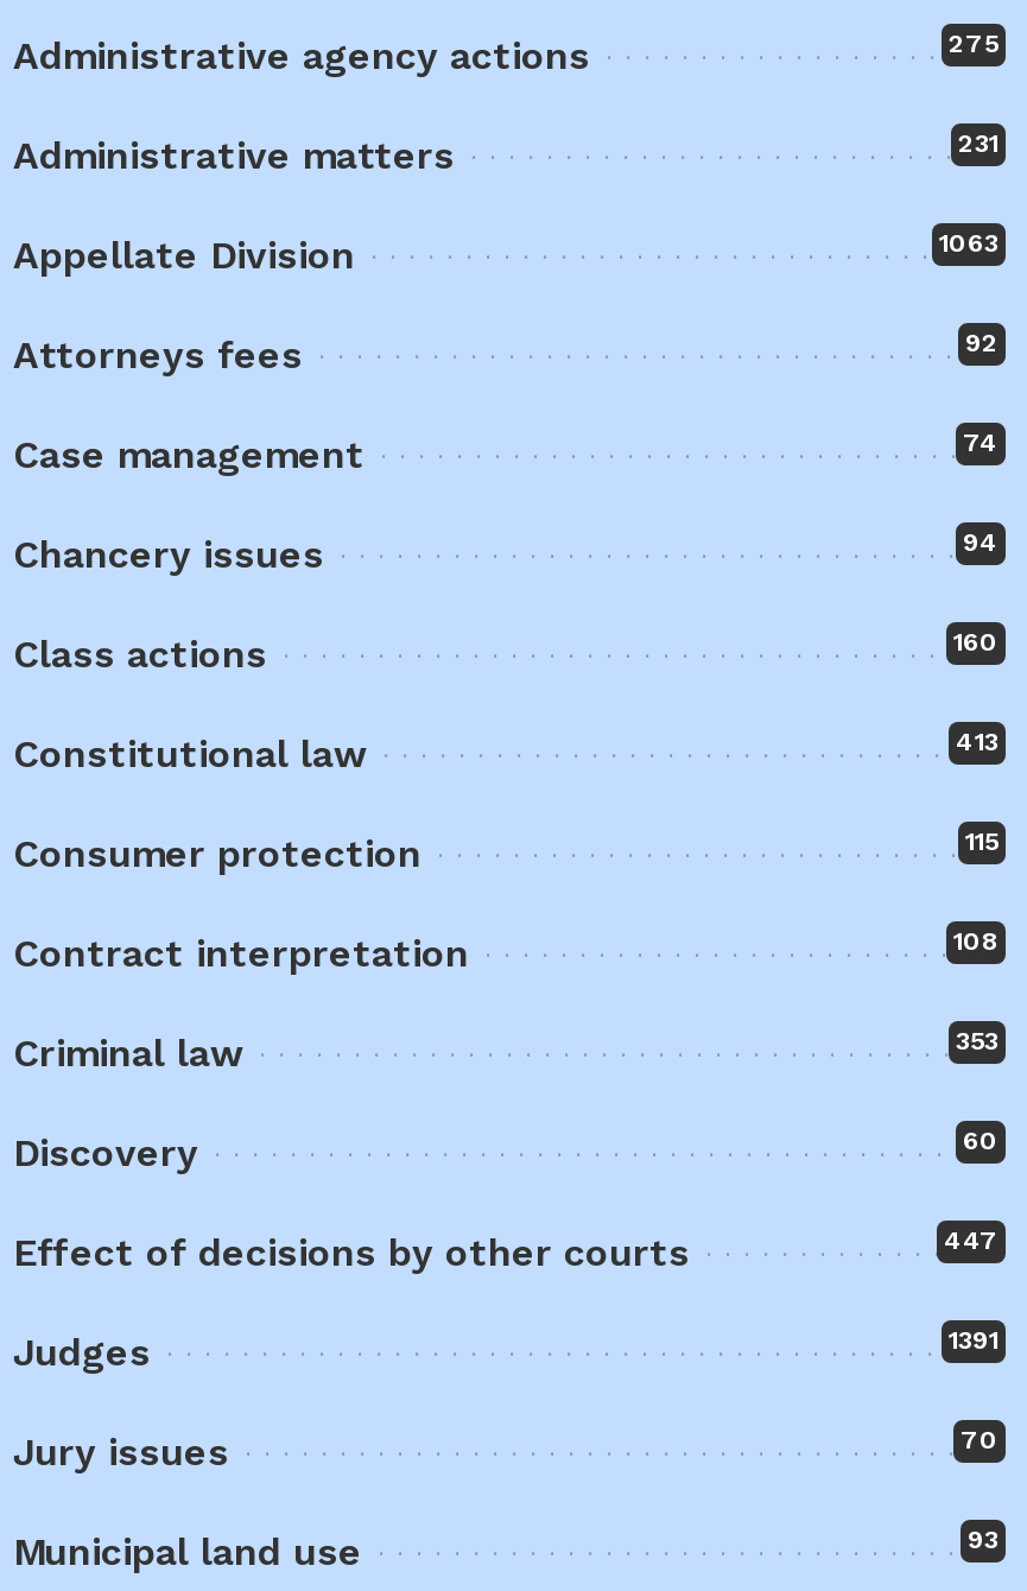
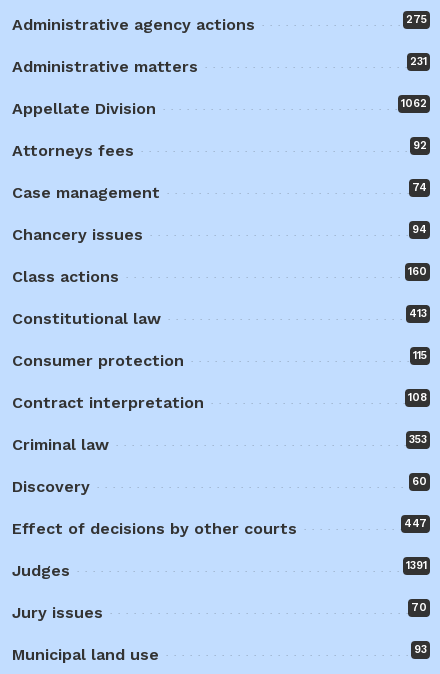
- 1063
+ 1062
